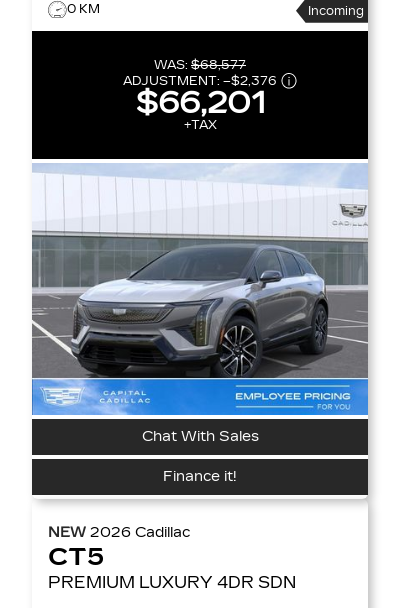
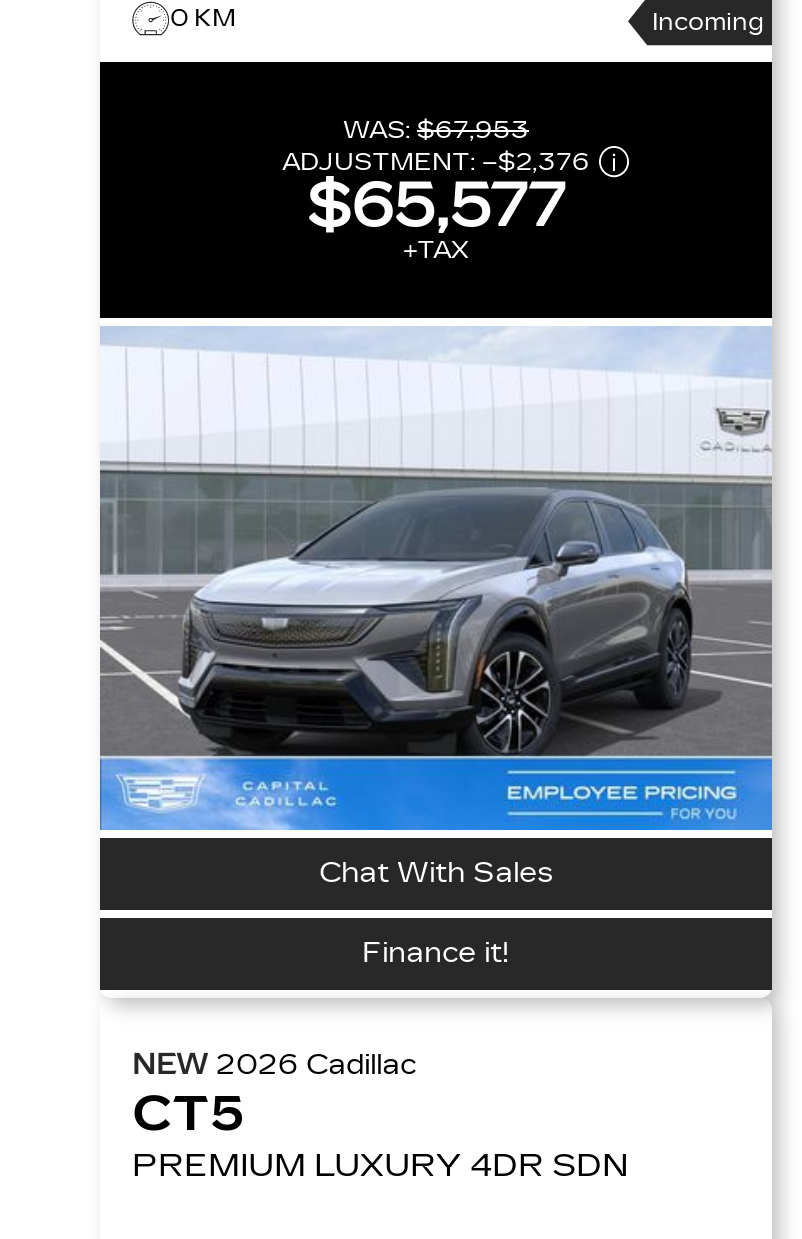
- WAS: $68,577
+ WAS: $67,953

- $66,201
+ $65,577
